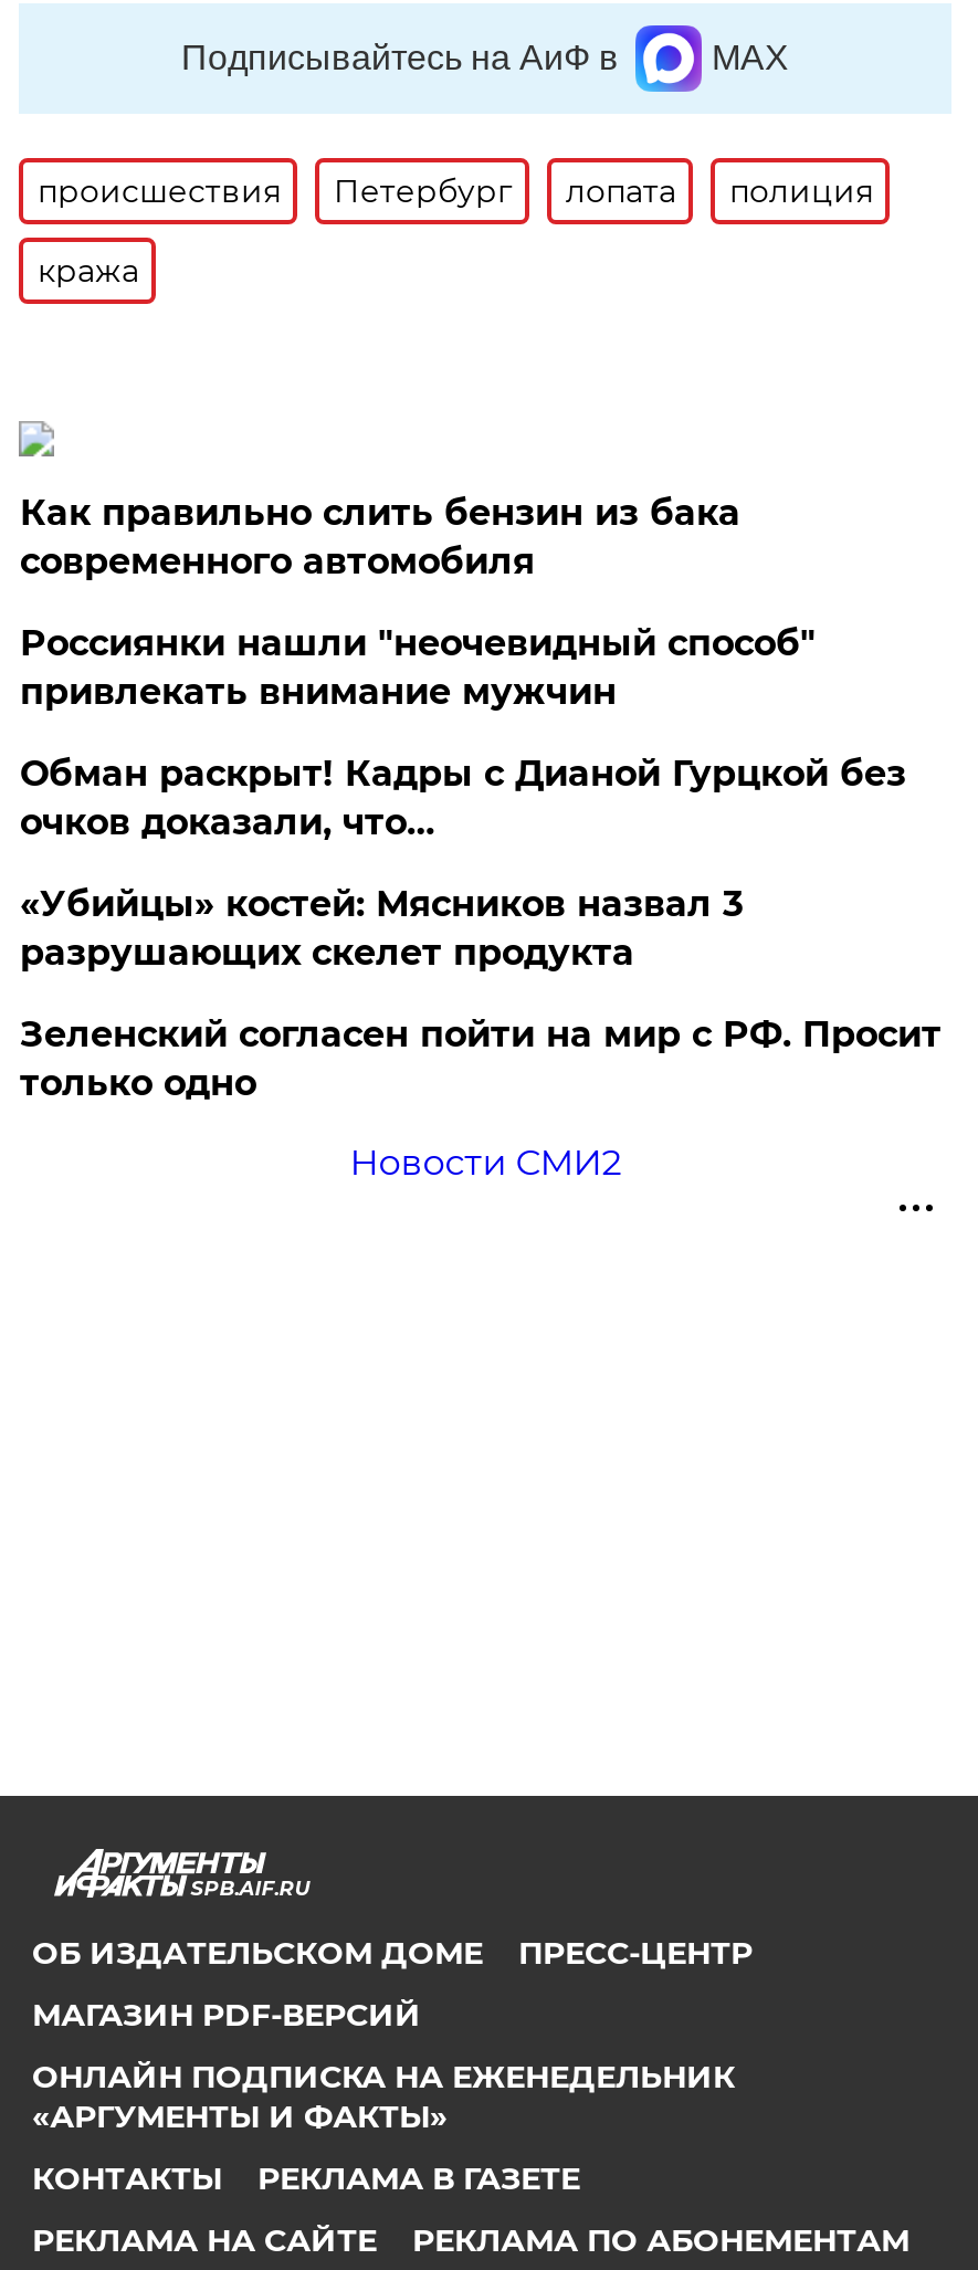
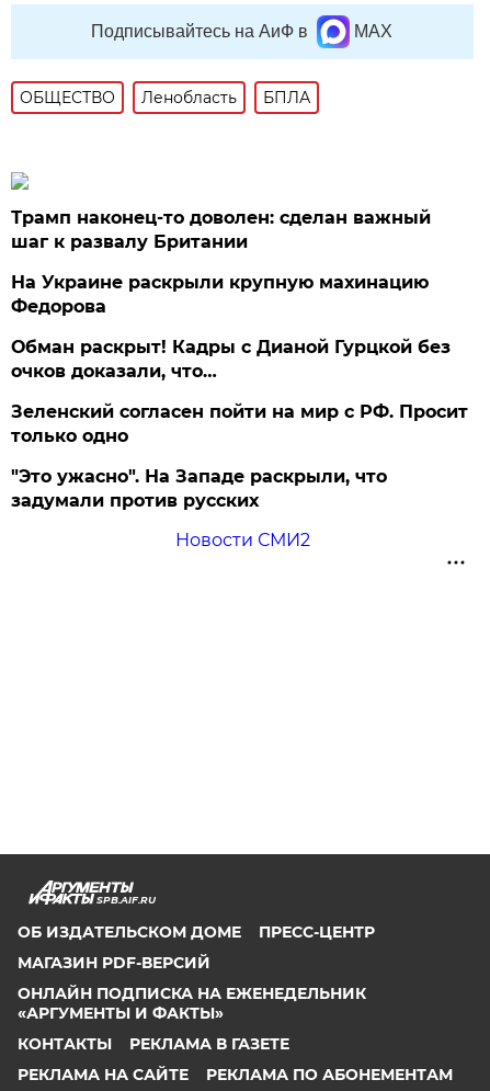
- происшествия
- Петербург
- лопата
- полиция
- кража
+ ОБЩЕСТВО
+ Ленобласть
+ БПЛА

- Как правильно слить бензин из бака
- современного автомобиля
- Россиянки нашли "неочевидный способ"
- привлекать внимание мужчин
+ Трамп наконец-то доволен: сделан важный
+ шаг к развалу Британии
+ На Украине раскрыли крупную махинацию
+ Федорова

- «Убийцы» костей: Мясников назвал 3
- разрушающих скелет продукта

moved up: Зеленский согласен пойти на мир с РФ. Просит | только одно

+ "Это ужасно". На Западе раскрыли, что
+ задумали против русских
